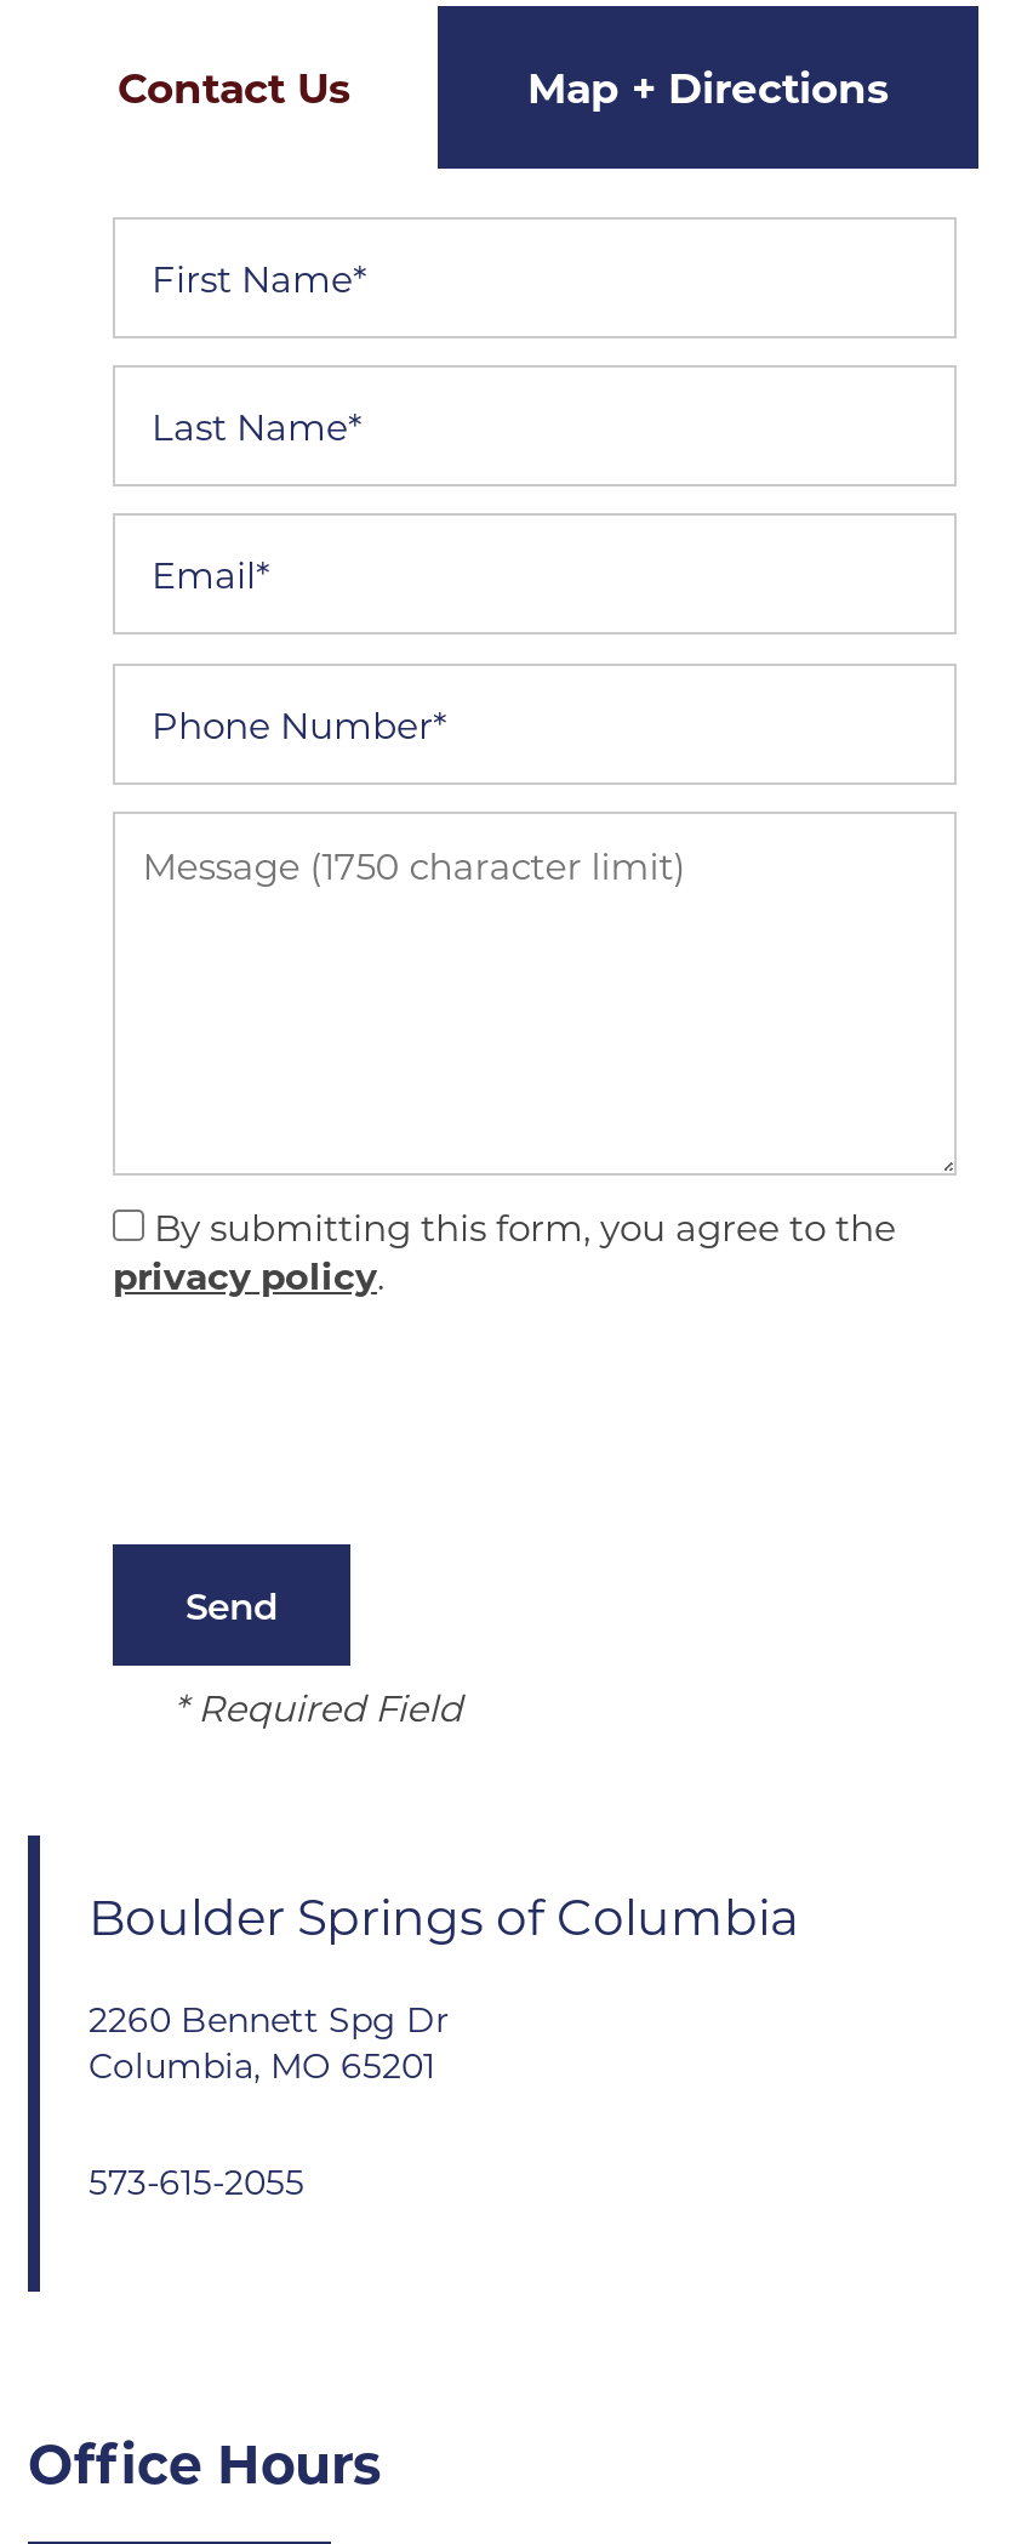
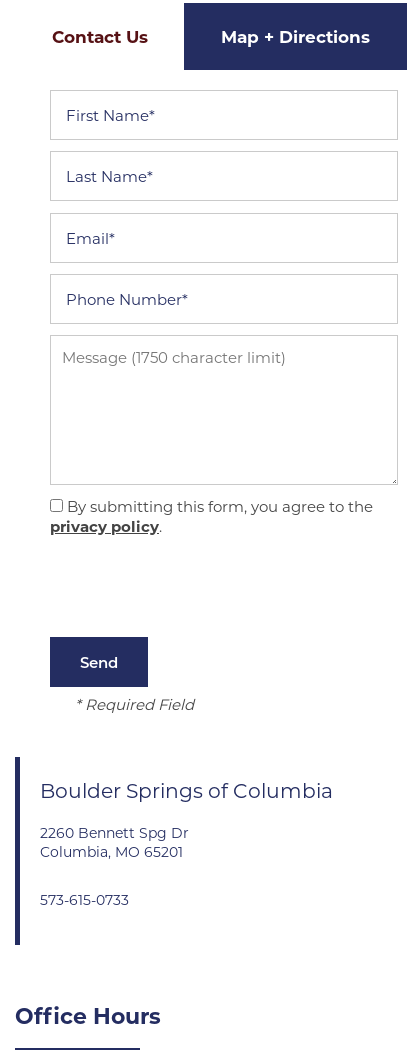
- 573-615-2055
+ 573-615-0733
